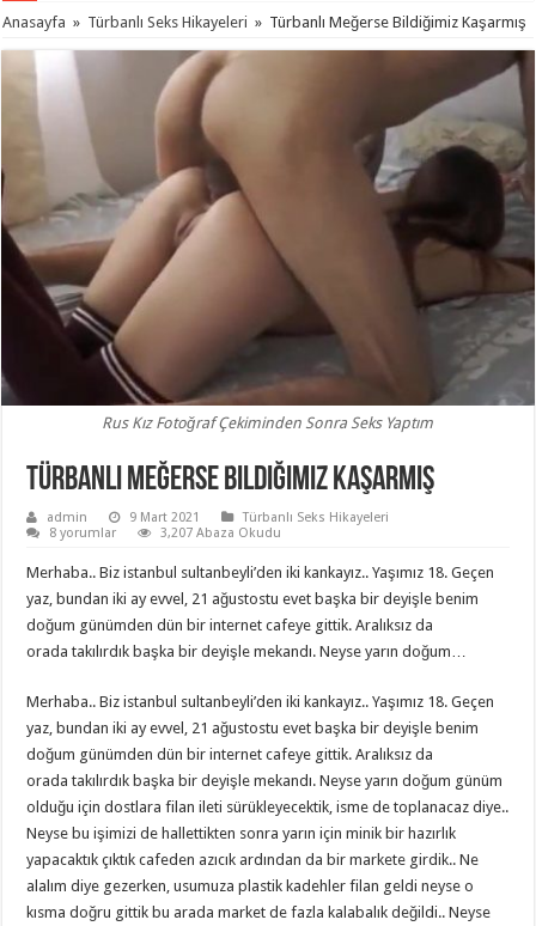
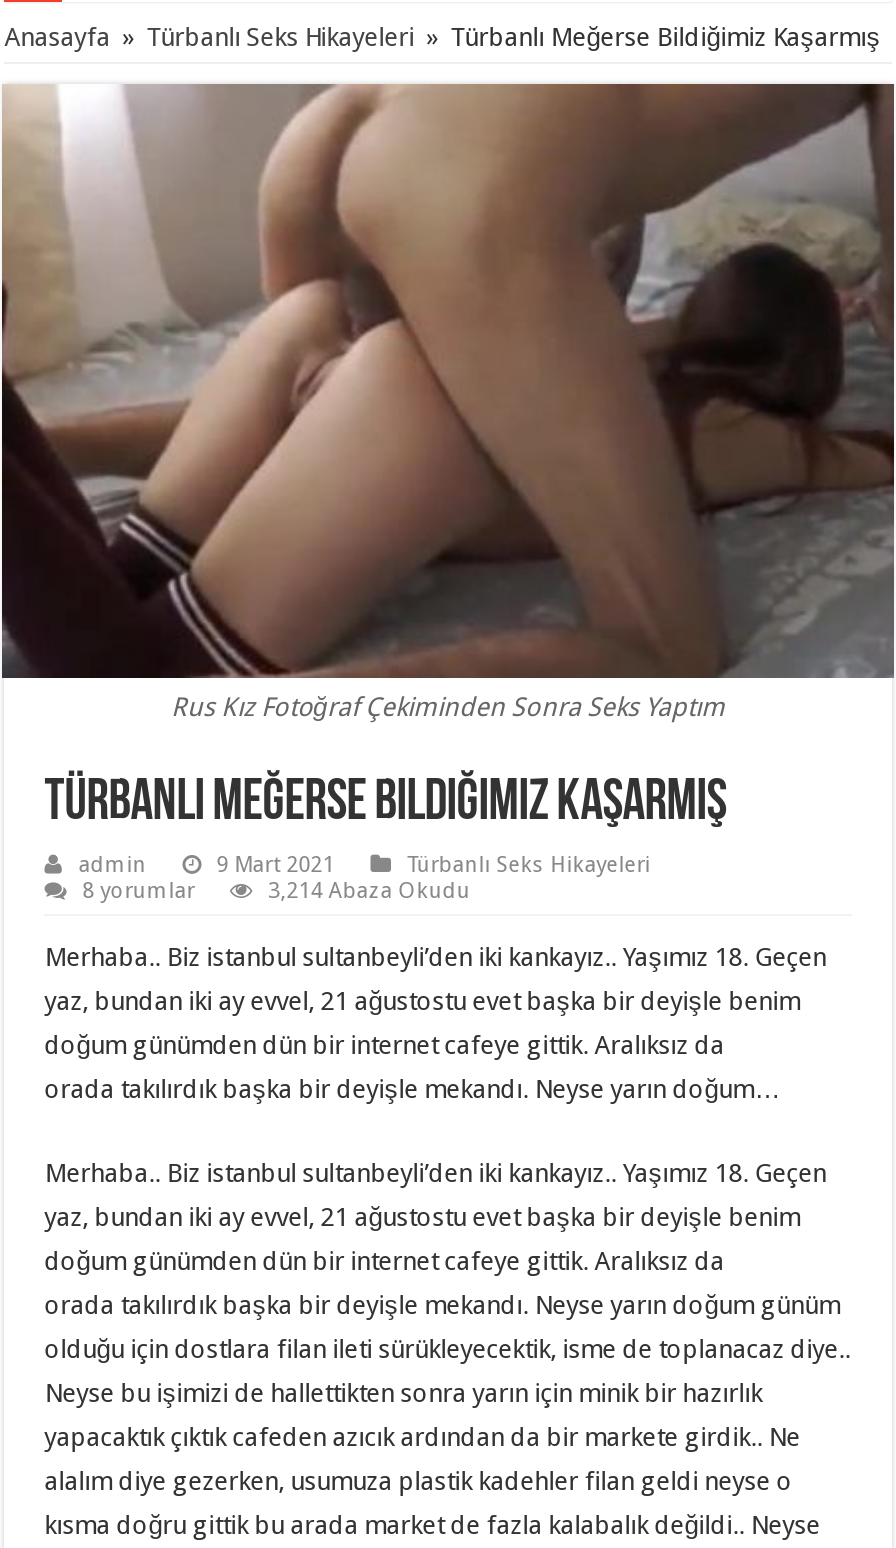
- 3,207 Abaza Okudu
+ 3,214 Abaza Okudu
